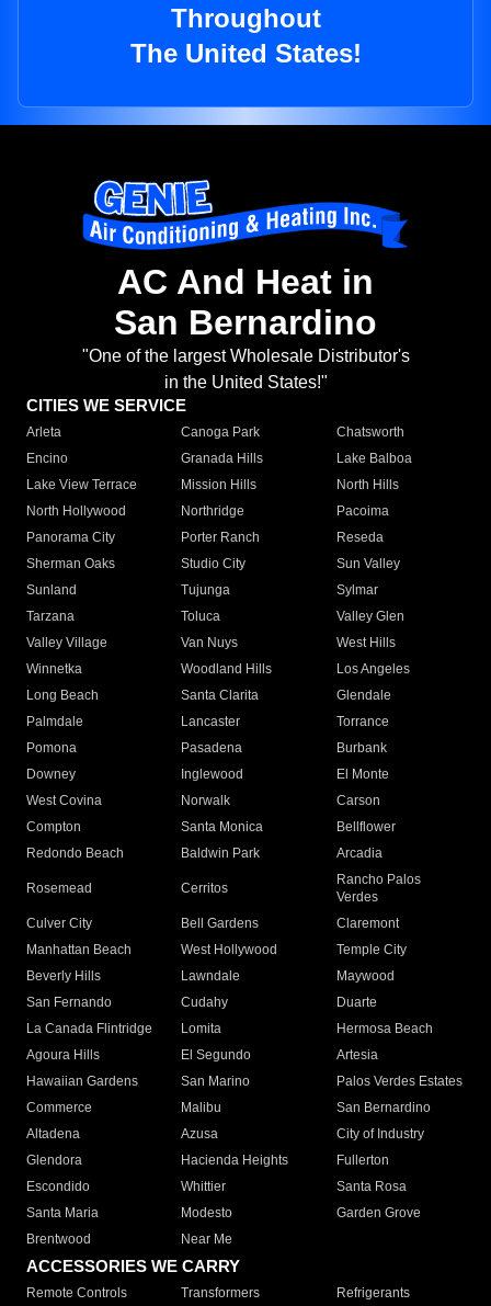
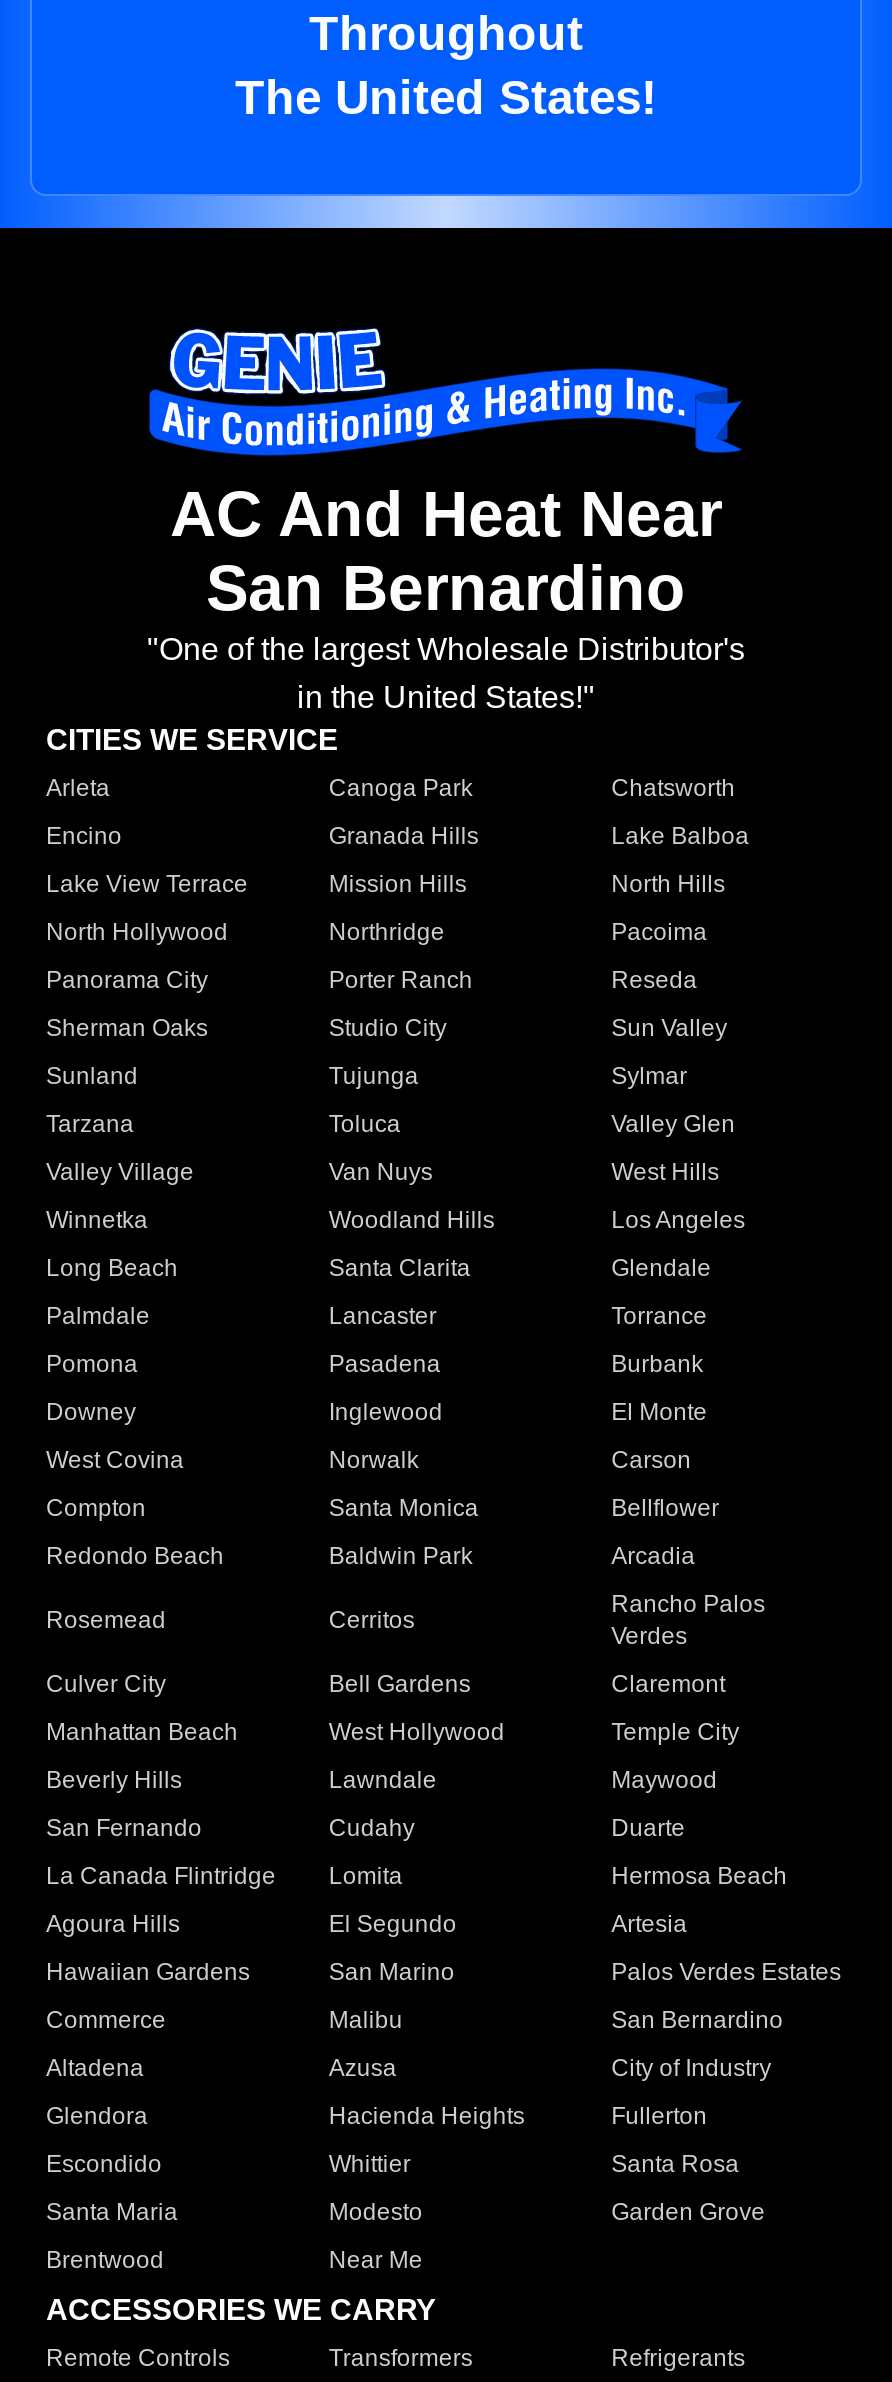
- AC And Heat in
+ AC And Heat Near
